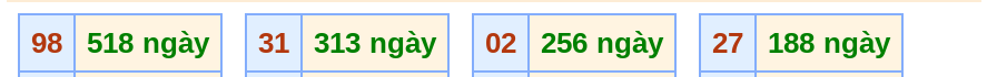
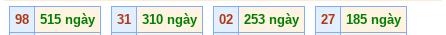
- 518 ngày
+ 515 ngày

- 313 ngày
+ 310 ngày

- 256 ngày
+ 253 ngày

- 188 ngày
+ 185 ngày
